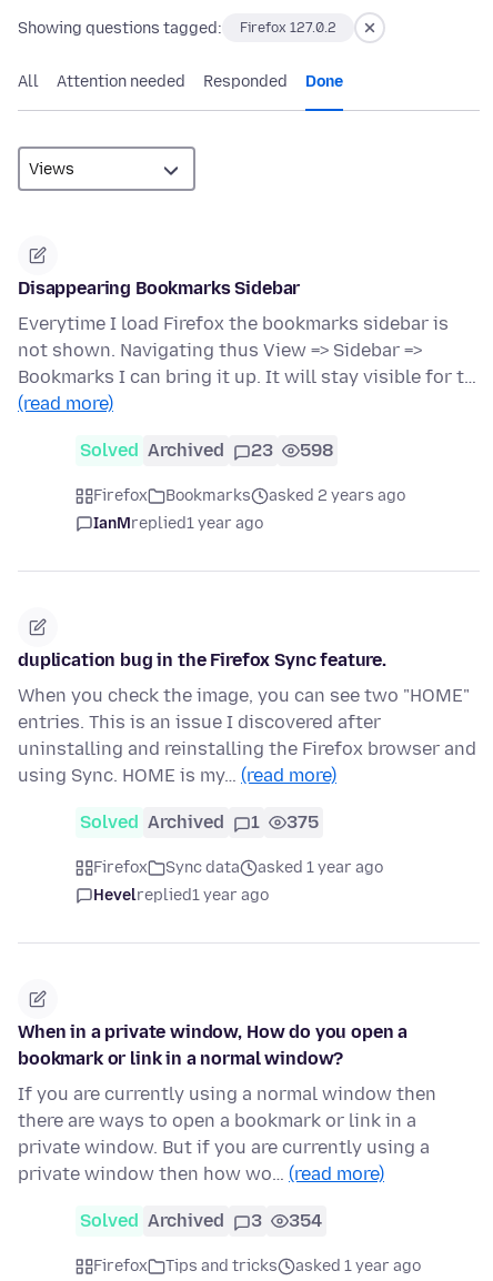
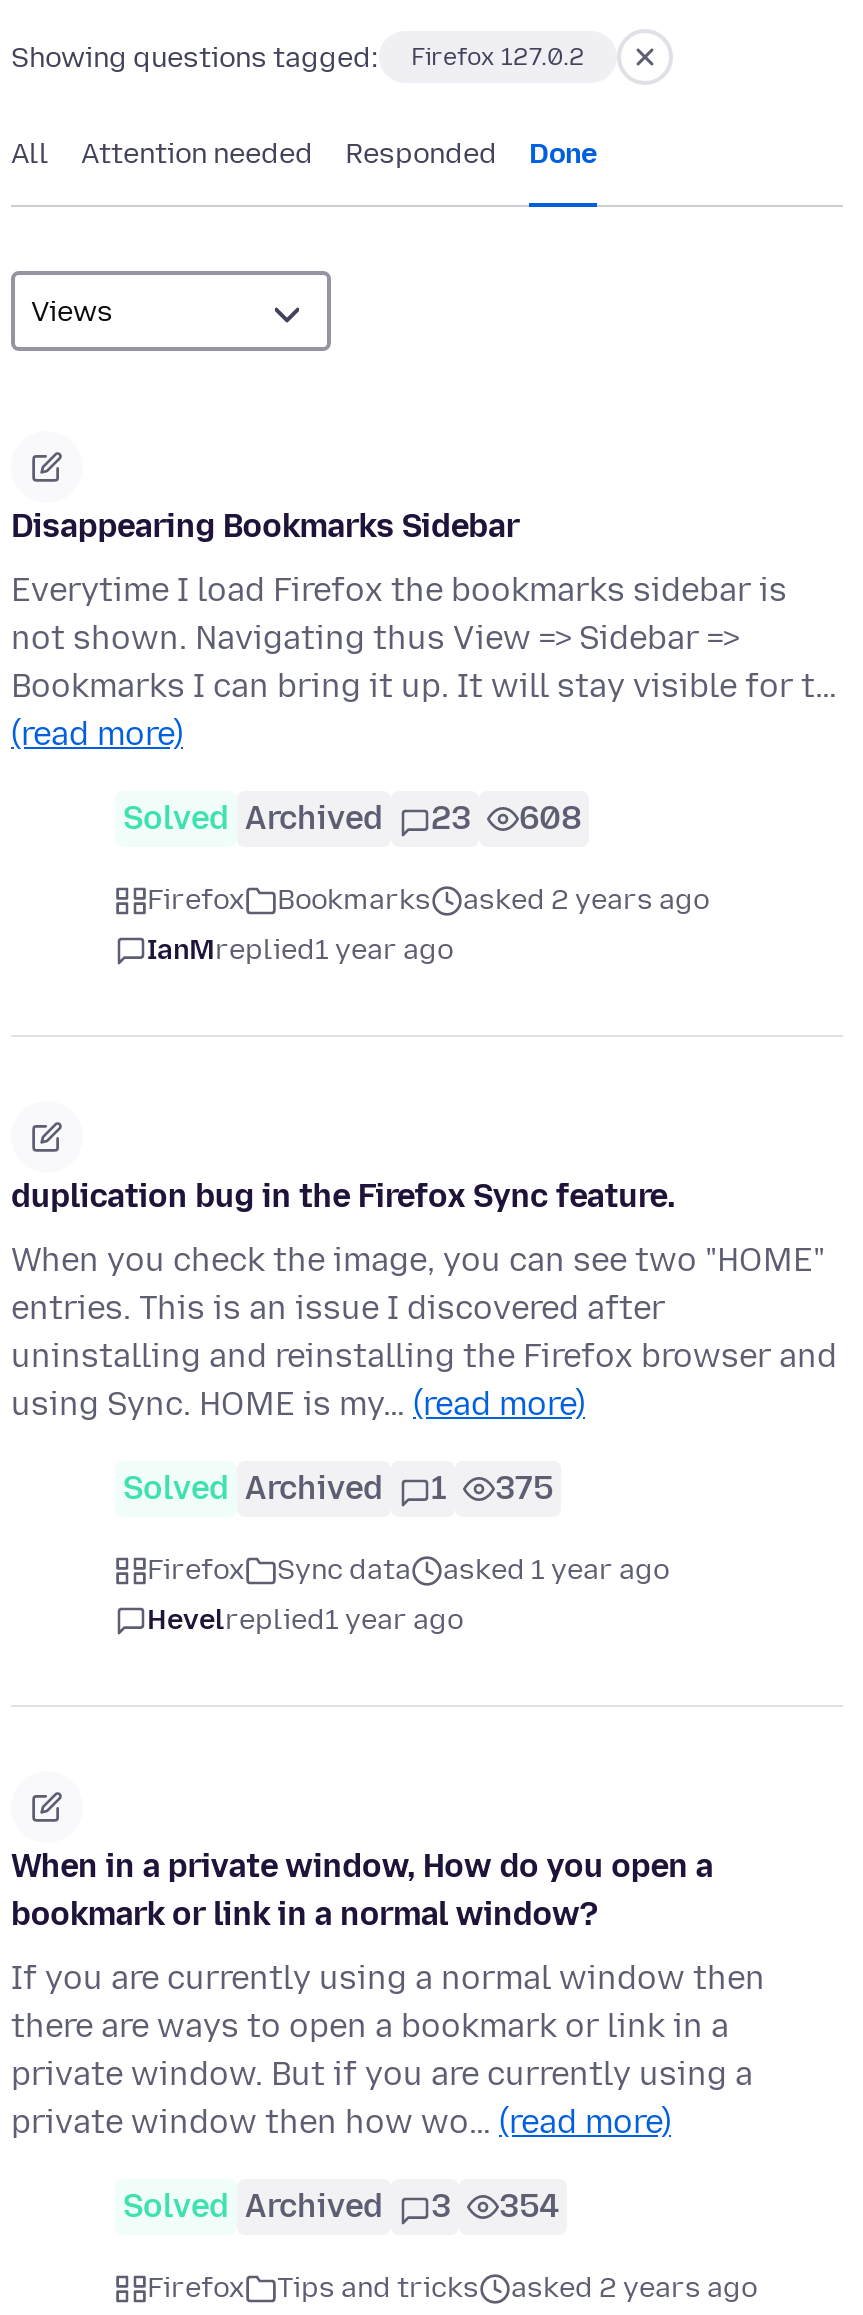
- Solved Archived 23 598
+ Solved Archived 23 608

- asked 1 year ago
+ asked 2 years ago
